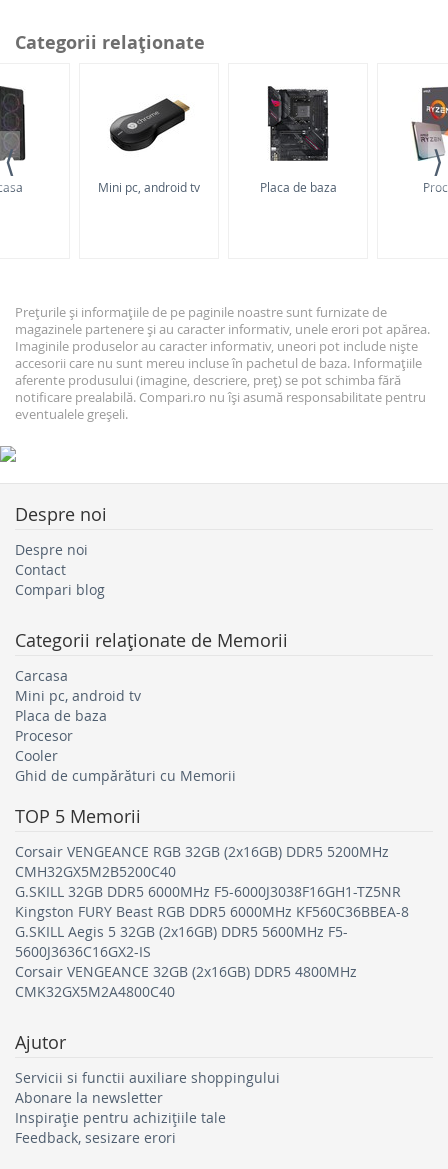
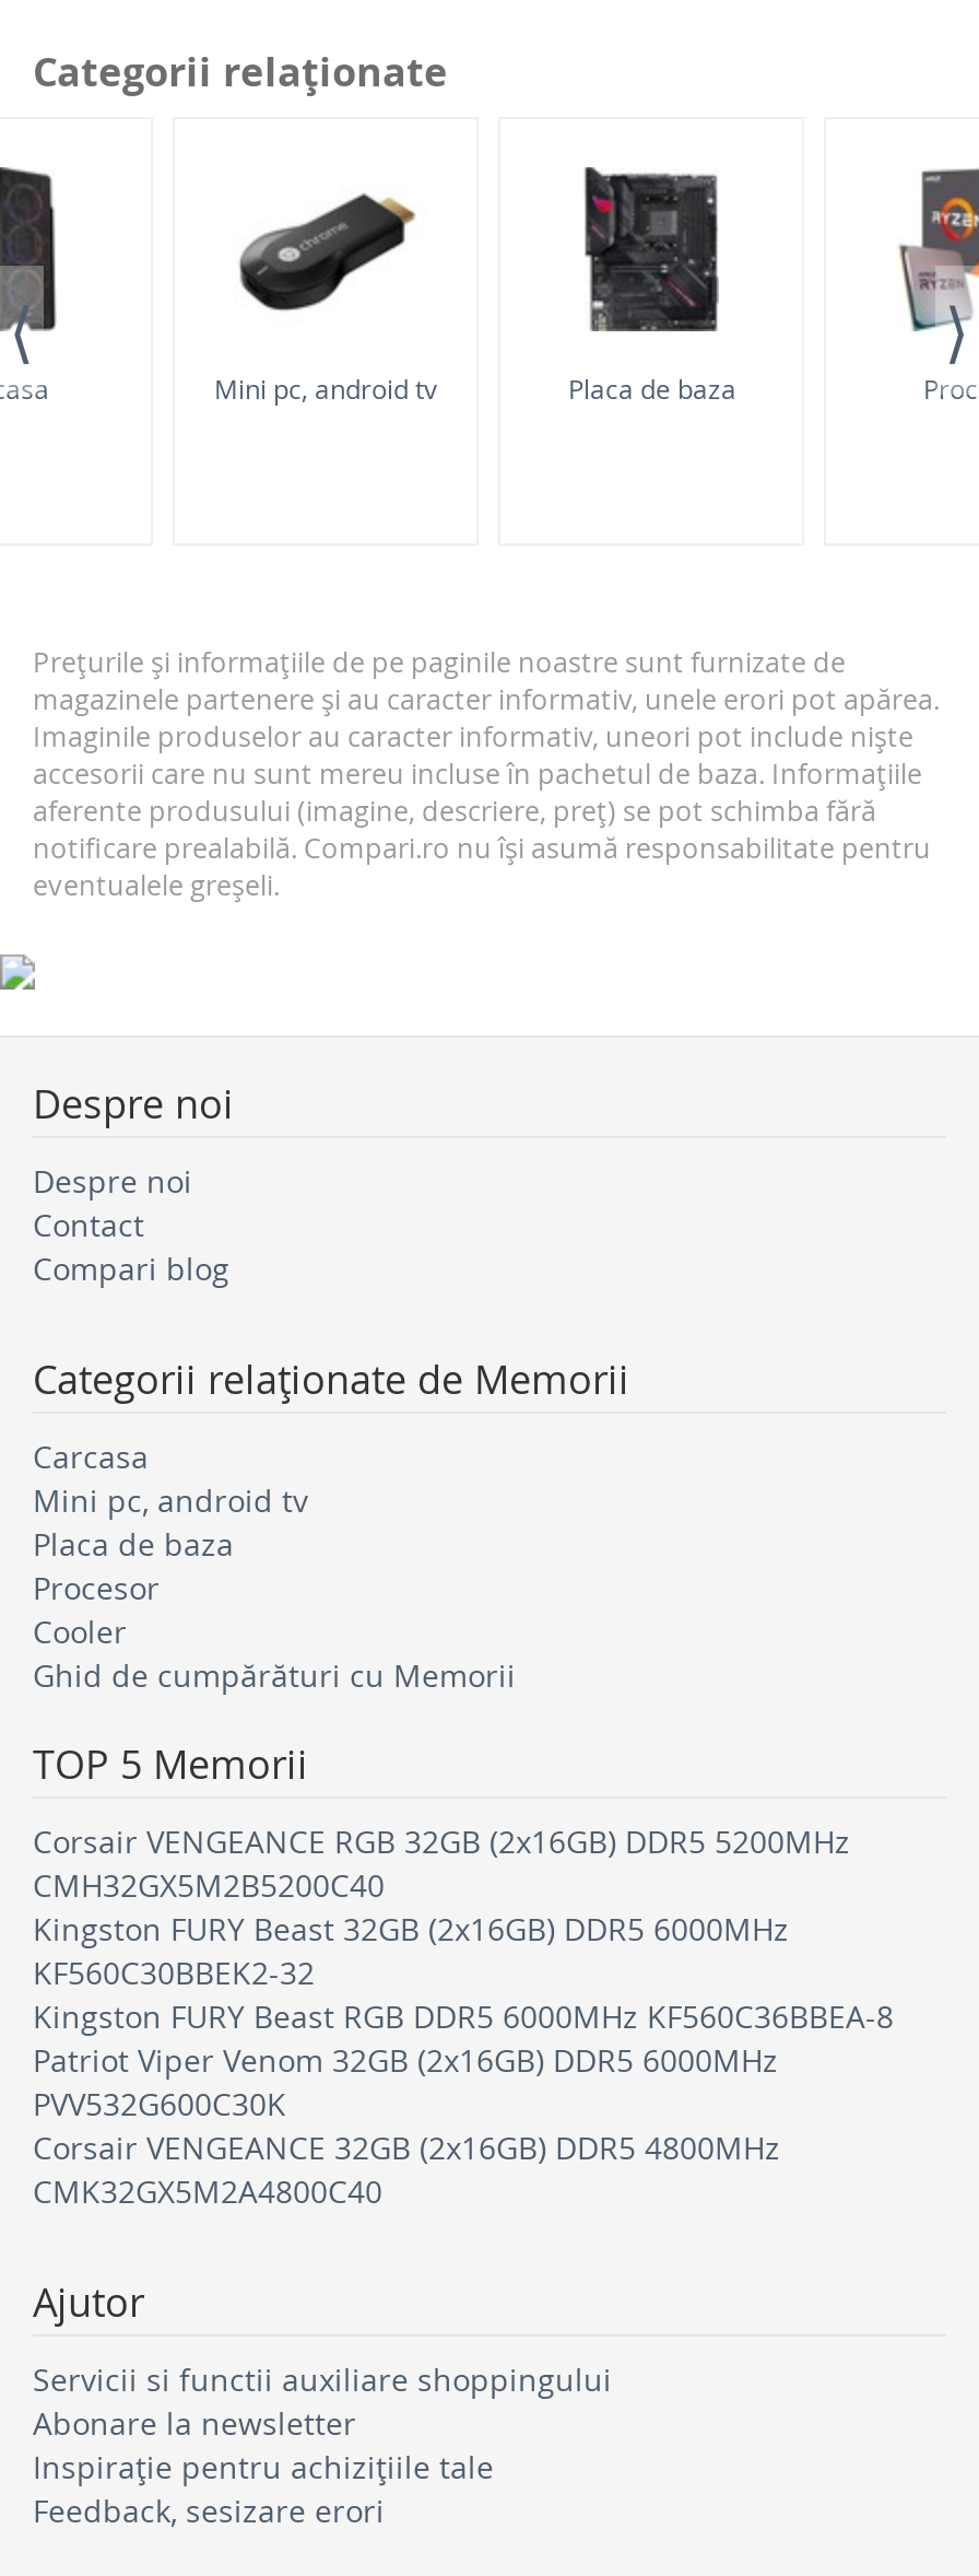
- G.SKILL 32GB DDR5 6000MHz F5-6000J3038F16GH1-TZ5NR
+ Kingston FURY Beast 32GB (2x16GB) DDR5 6000MHz
+ KF560C30BBEK2-32

- G.SKILL Aegis 5 32GB (2x16GB) DDR5 5600MHz F5-
- 5600J3636C16GX2-IS
+ Patriot Viper Venom 32GB (2x16GB) DDR5 6000MHz
+ PVV532G600C30K
